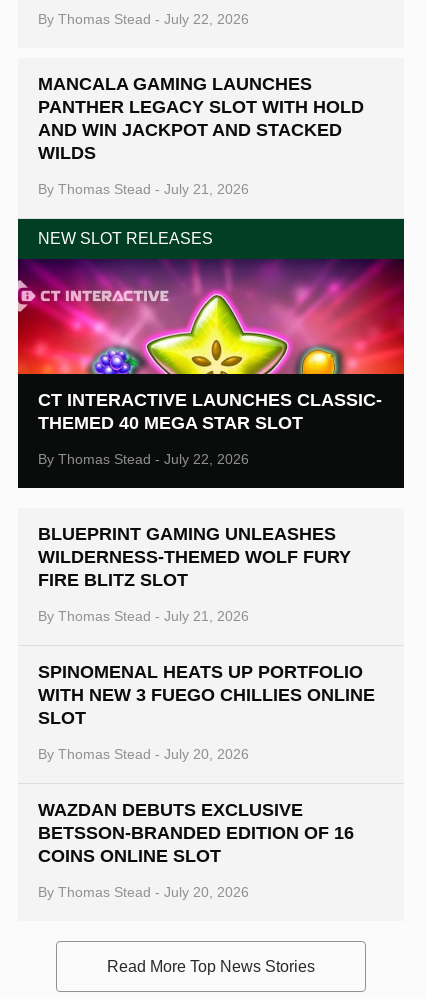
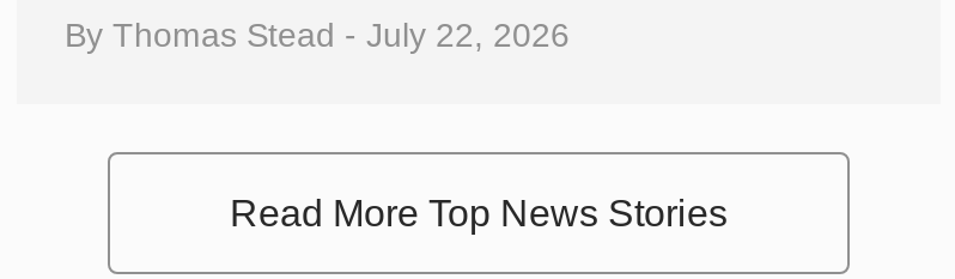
- [image]
- MANCALA GAMING LAUNCHES
- PANTHER LEGACY SLOT WITH HOLD
- AND WIN JACKPOT AND STACKED
- WILDS
- By Thomas Stead - July 21, 2026
- NEW SLOT RELEASES

- CT INTERACTIVE LAUNCHES CLASSIC-
- THEMED 40 MEGA STAR SLOT
- By Thomas Stead - July 22, 2026

- BLUEPRINT GAMING UNLEASHES
- WILDERNESS-THEMED WOLF FURY
- FIRE BLITZ SLOT
- By Thomas Stead - July 21, 2026
- SPINOMENAL HEATS UP PORTFOLIO
- WITH NEW 3 FUEGO CHILLIES ONLINE
- SLOT
- By Thomas Stead - July 20, 2026
- WAZDAN DEBUTS EXCLUSIVE
- BETSSON-BRANDED EDITION OF 16
- COINS ONLINE SLOT
- By Thomas Stead - July 20, 2026
